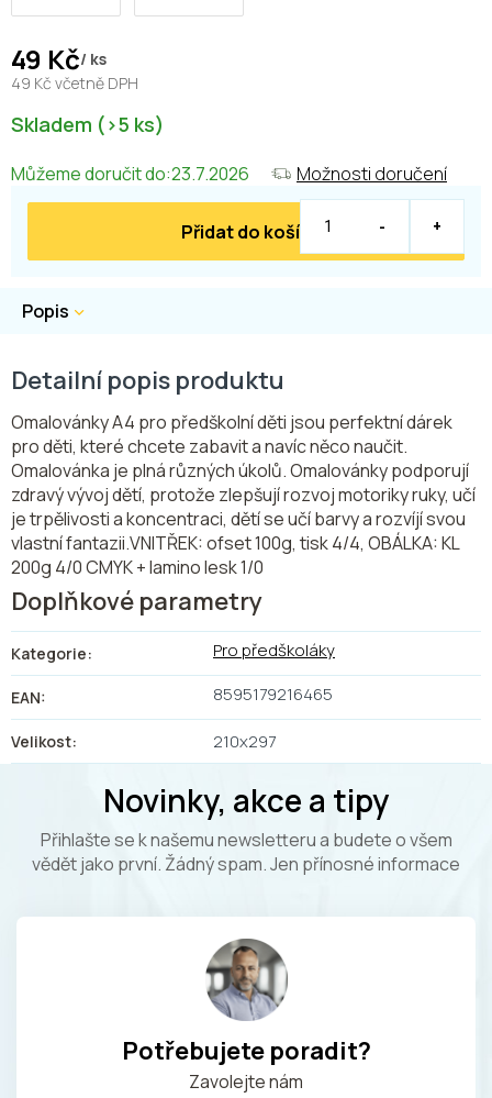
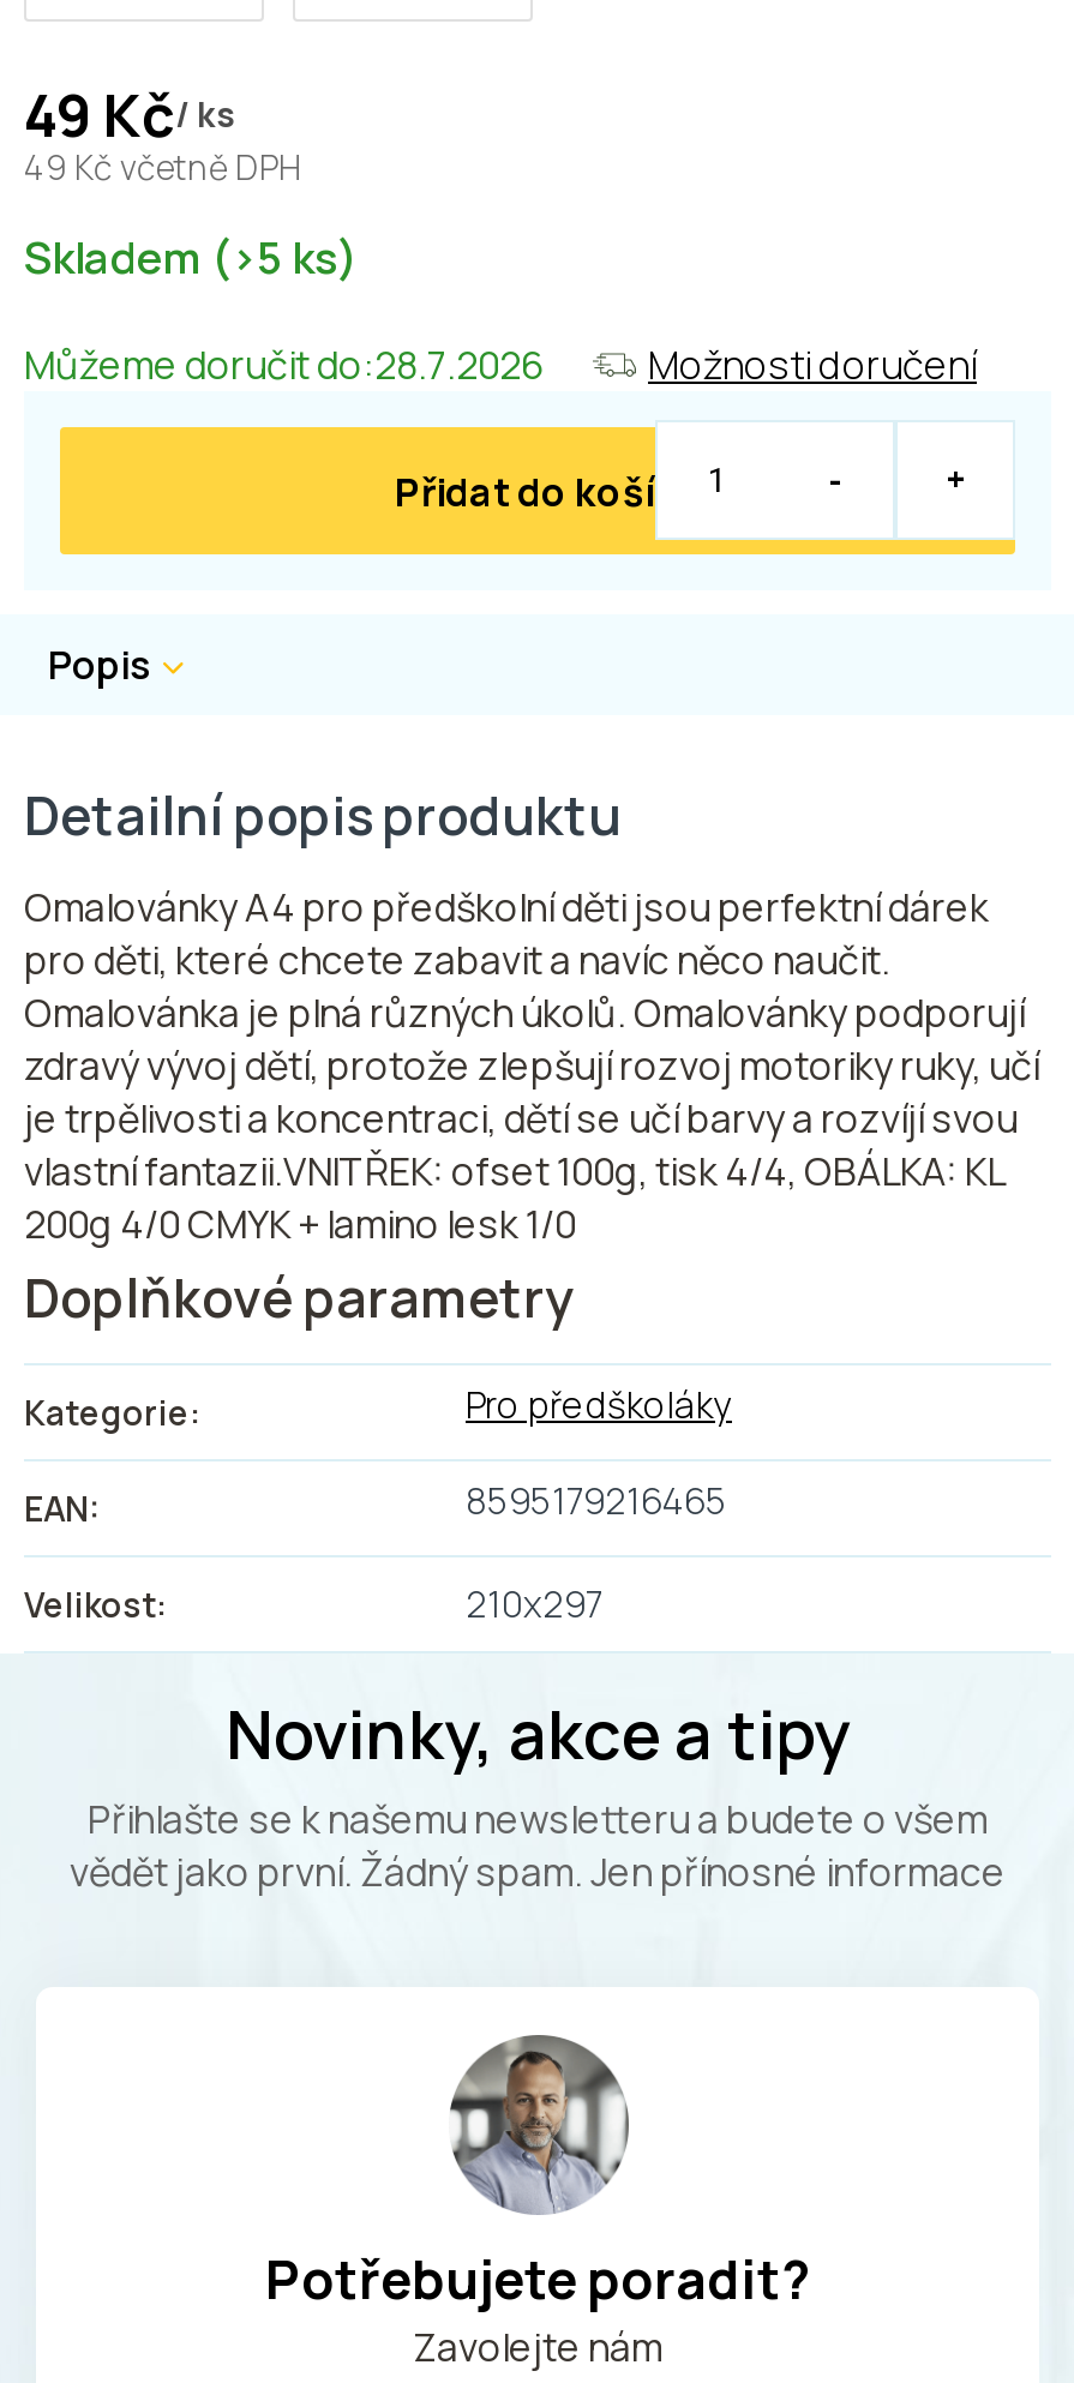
- Můžeme doručit do:23.7.2026
+ Můžeme doručit do:28.7.2026
